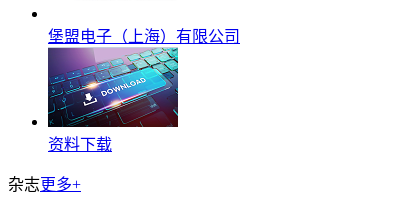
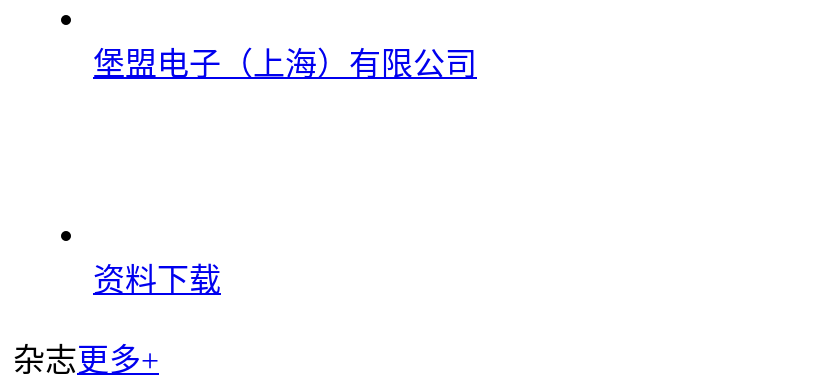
- [image]
